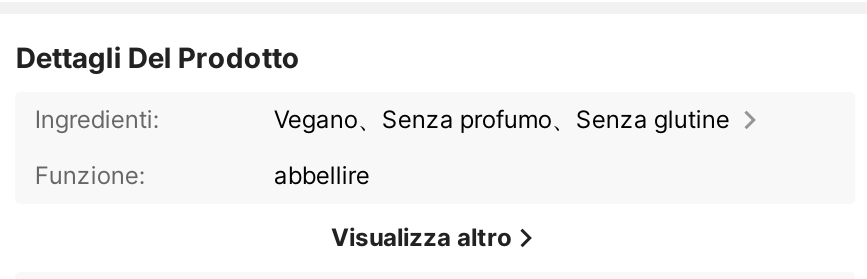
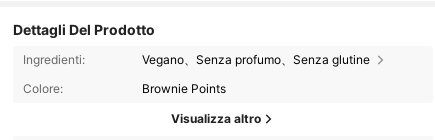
- Funzione:
- abbellire
+ Colore:
+ Brownie Points
